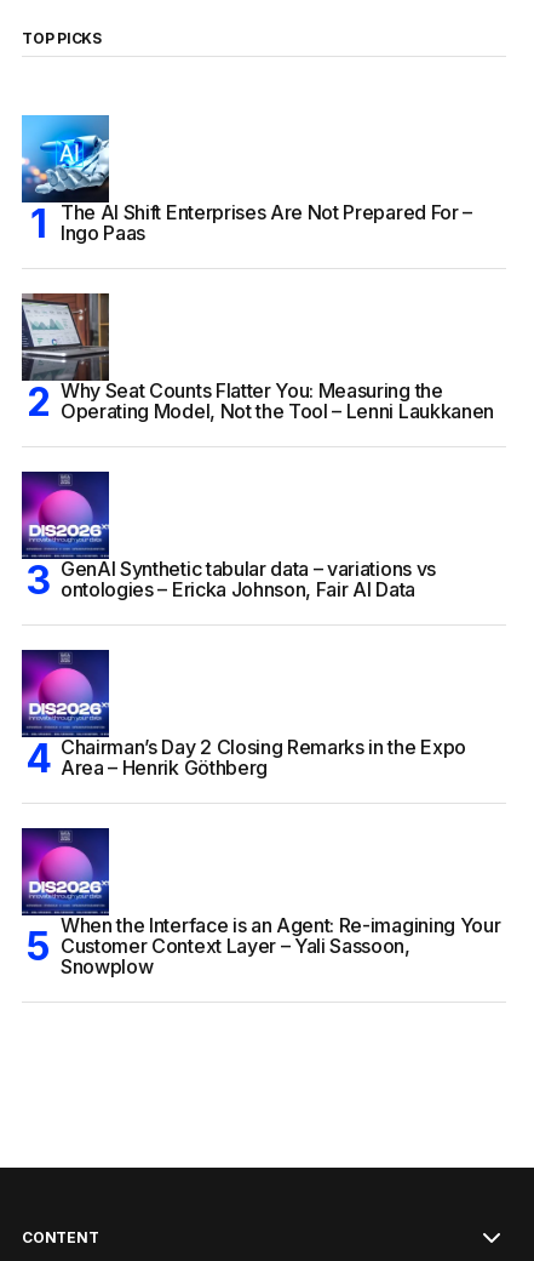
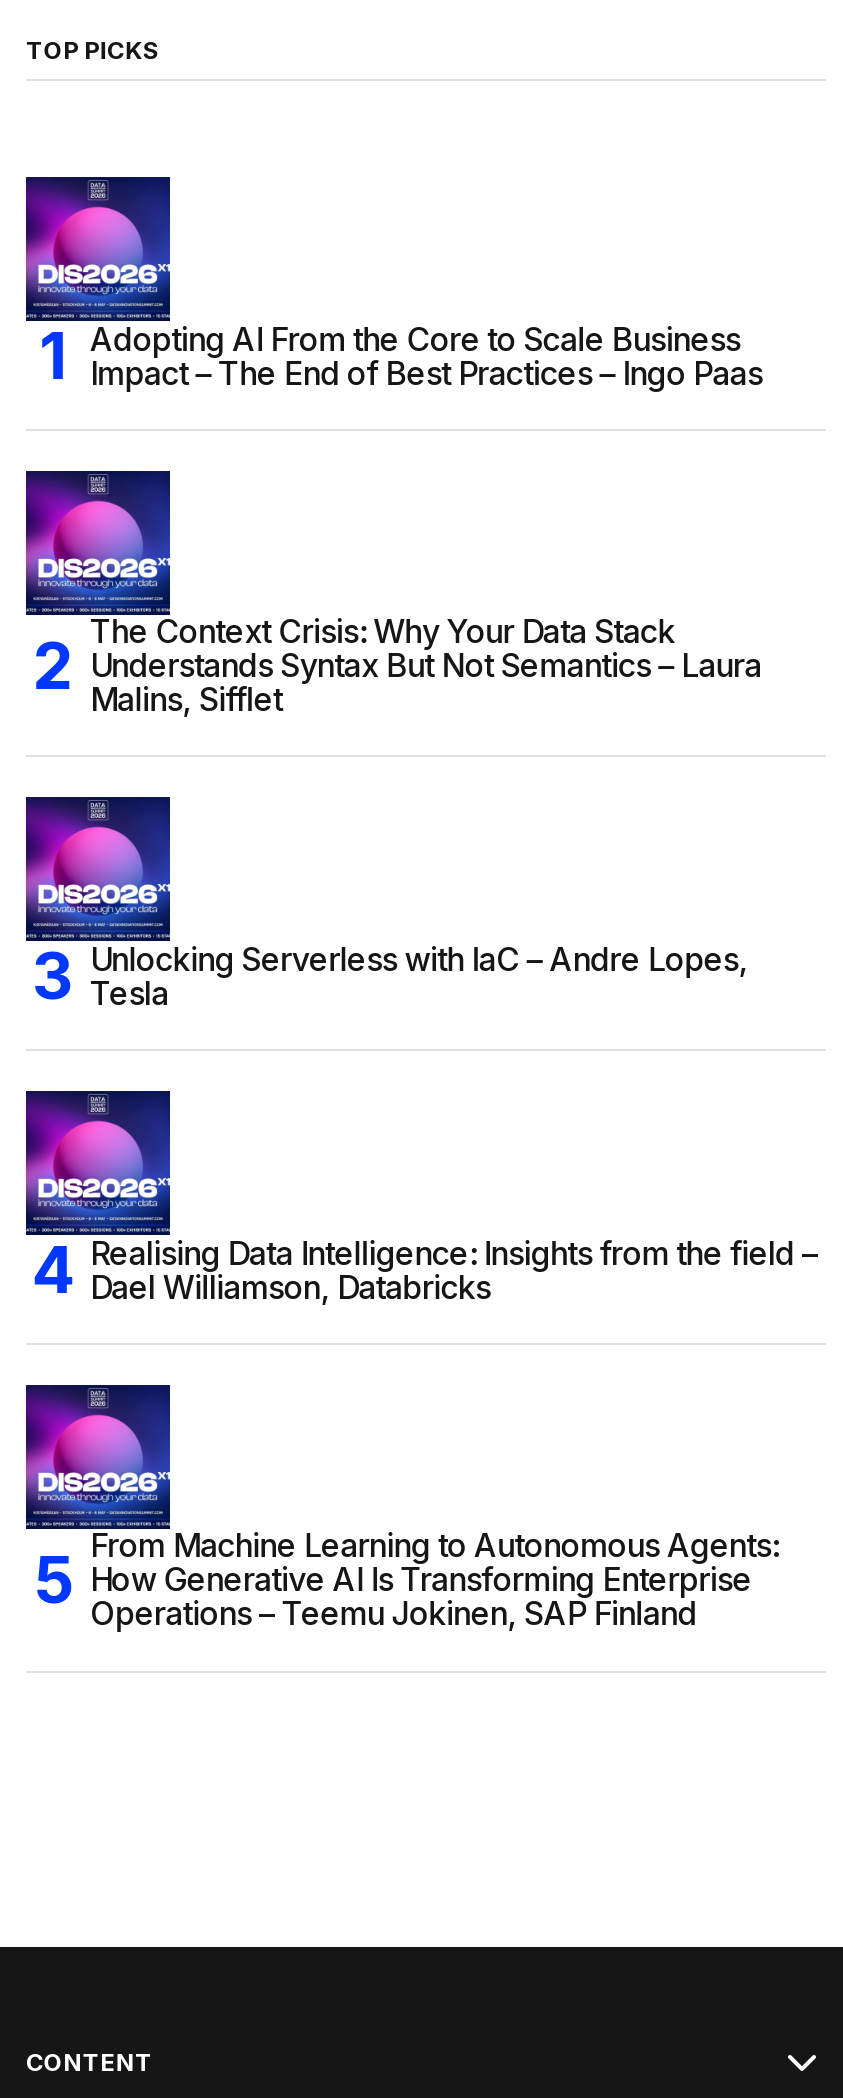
- [image]
- The AI Shift Enterprises Are Not Prepared For –
- Ingo Paas
+ [image]
+ Adopting AI From the Core to Scale Business
+ Impact – The End of Best Practices – Ingo Paas

- [image]
- Why Seat Counts Flatter You: Measuring the
- Operating Model, Not the Tool – Lenni Laukkanen
+ [image]
+ The Context Crisis: Why Your Data Stack
+ Understands Syntax But Not Semantics – Laura
+ Malins, Sifflet

- GenAI Synthetic tabular data – variations vs
- ontologies – Ericka Johnson, Fair AI Data
+ Unlocking Serverless with IaC – Andre Lopes,
+ Tesla

- Chairman’s Day 2 Closing Remarks in the Expo
- Area – Henrik Göthberg
+ Realising Data Intelligence: Insights from the field –
+ Dael Williamson, Databricks

- When the Interface is an Agent: Re-imagining Your
- Customer Context Layer – Yali Sassoon,
- Snowplow
+ From Machine Learning to Autonomous Agents:
+ How Generative AI Is Transforming Enterprise
+ Operations – Teemu Jokinen, SAP Finland
